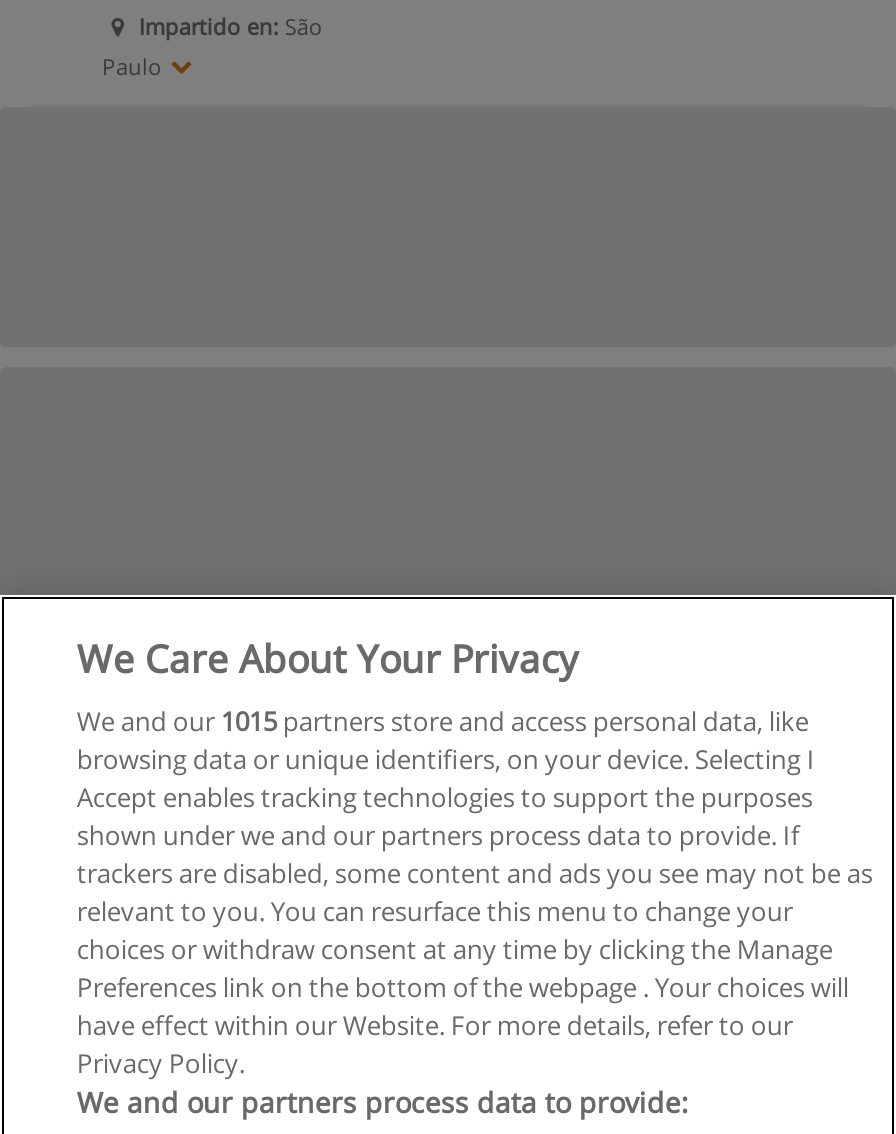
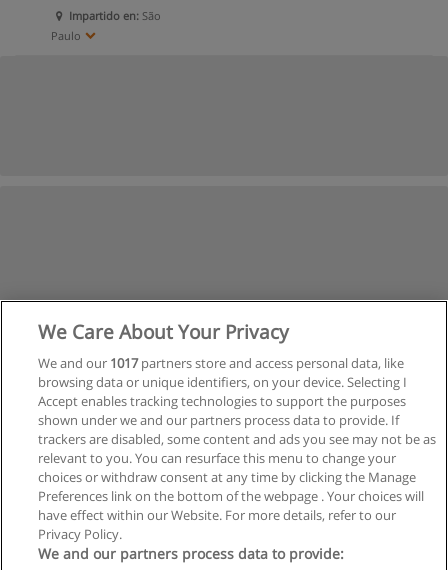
- We and our 1015 partners store and access personal data, like
+ We and our 1017 partners store and access personal data, like
